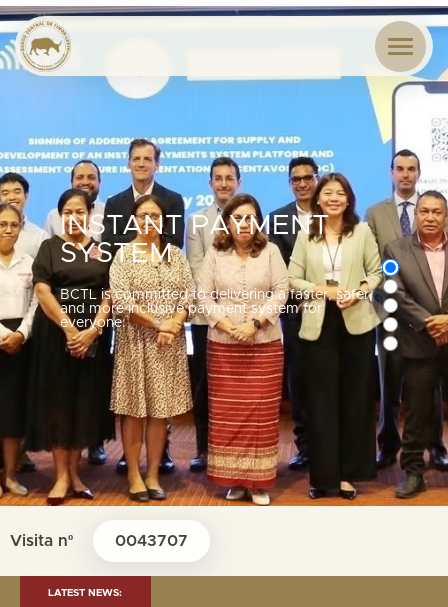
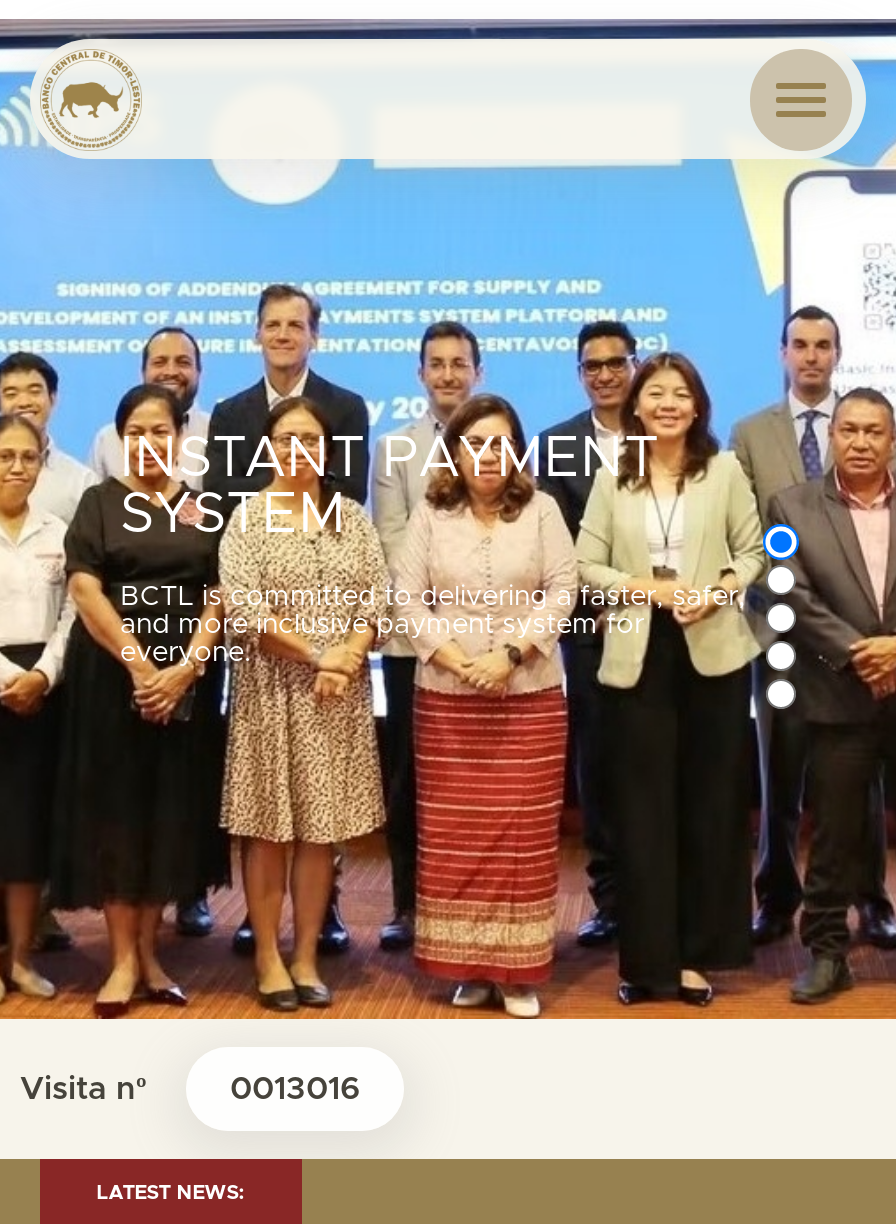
- 0043707
+ 0013016
